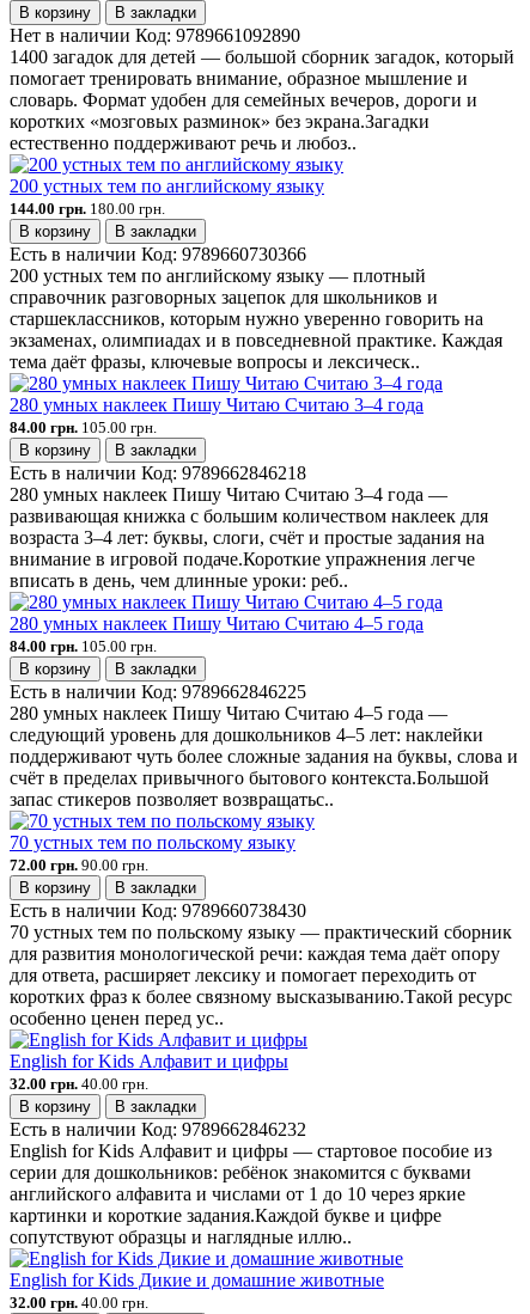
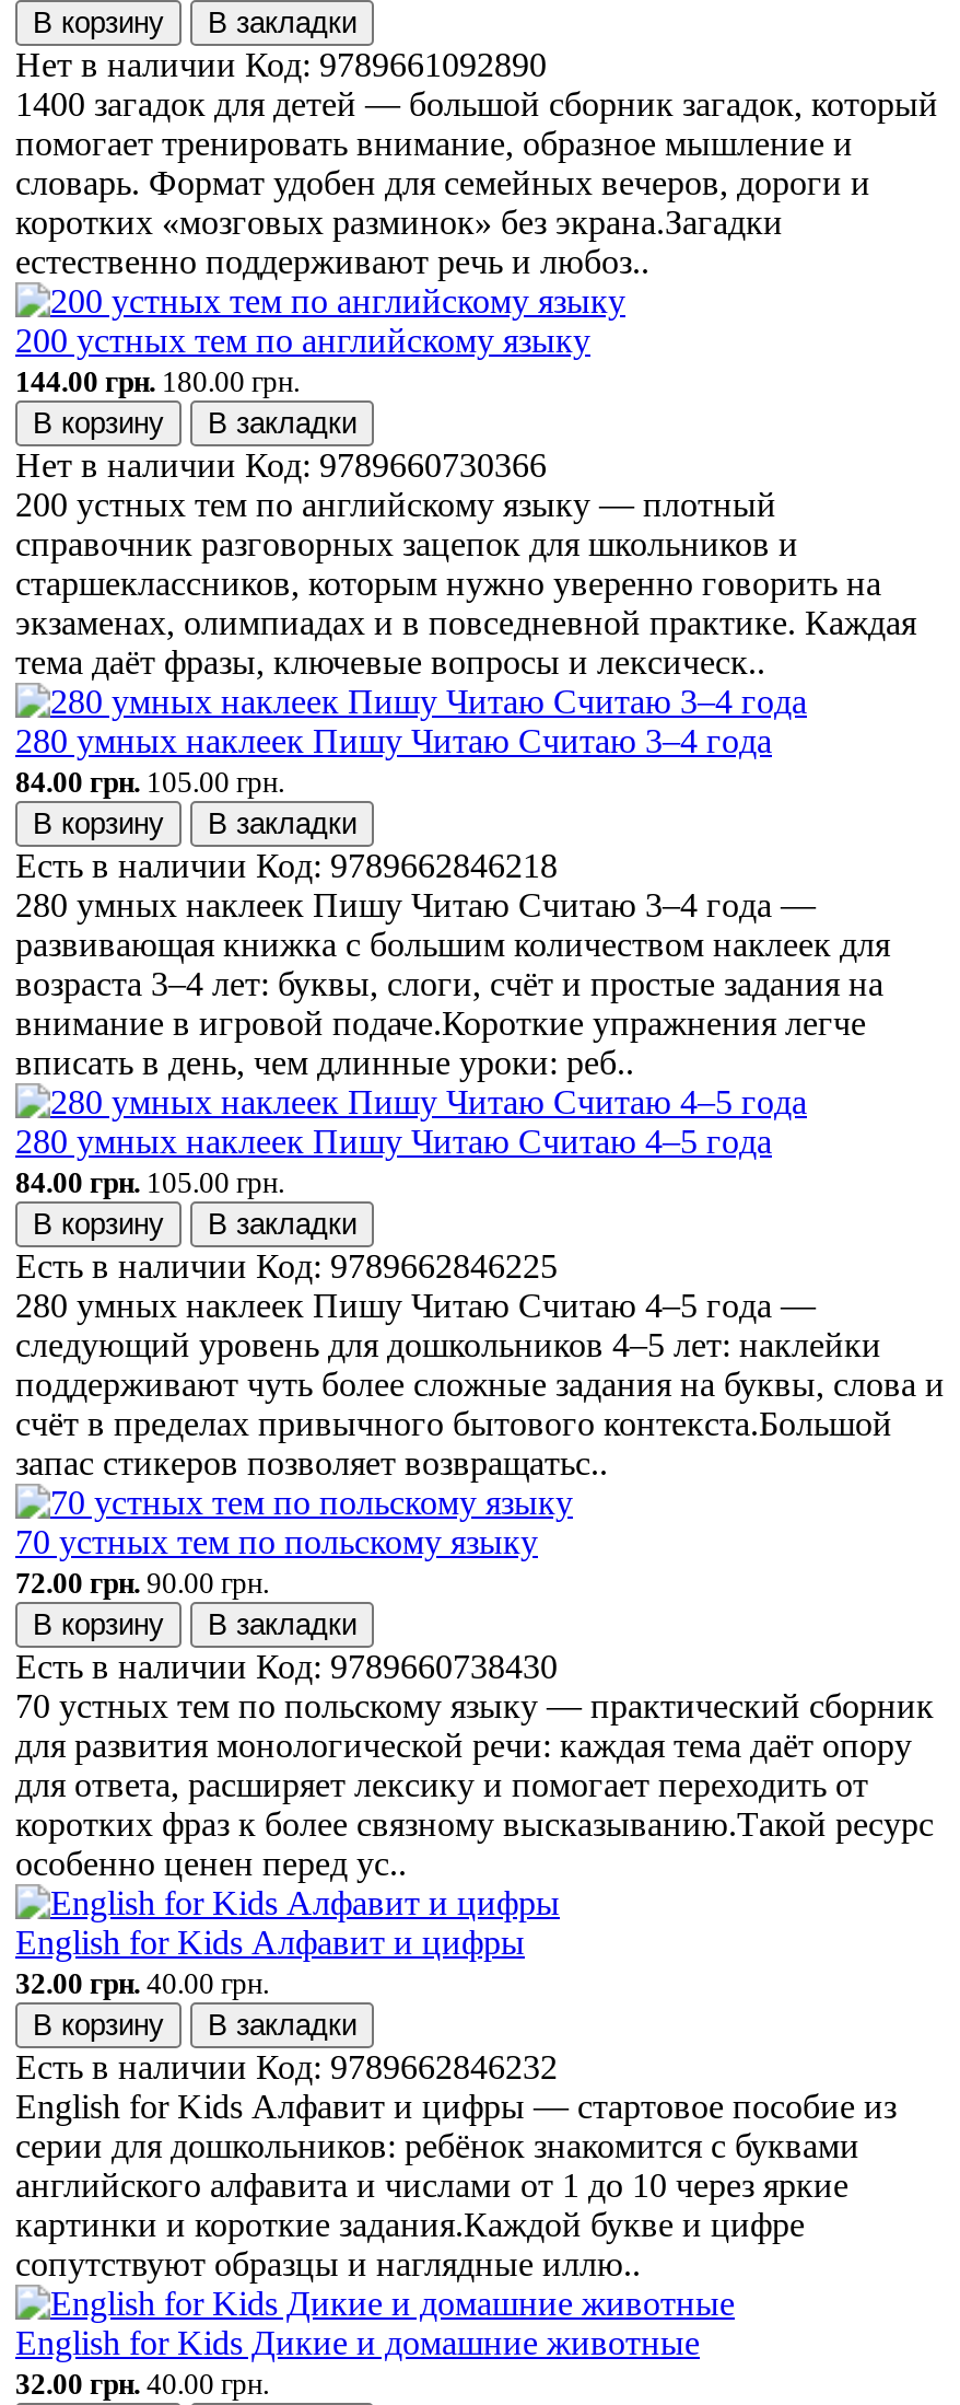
- Есть в наличии Код:9789660730366
+ Нет в наличии Код:9789660730366
